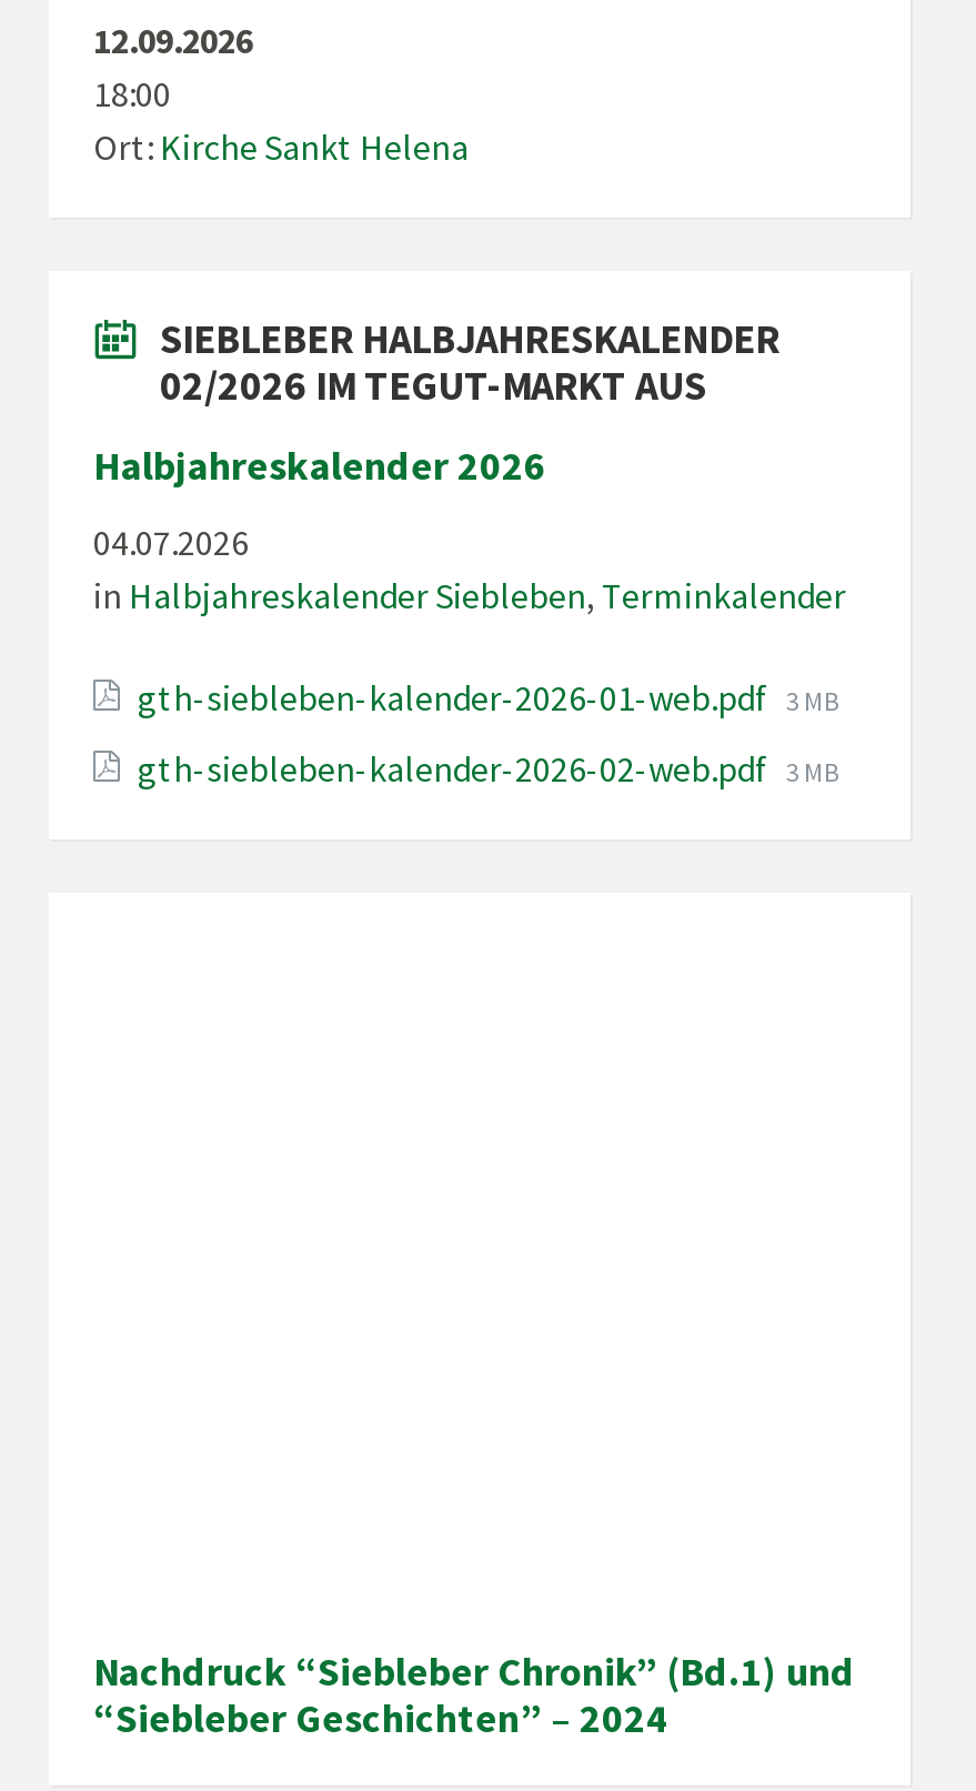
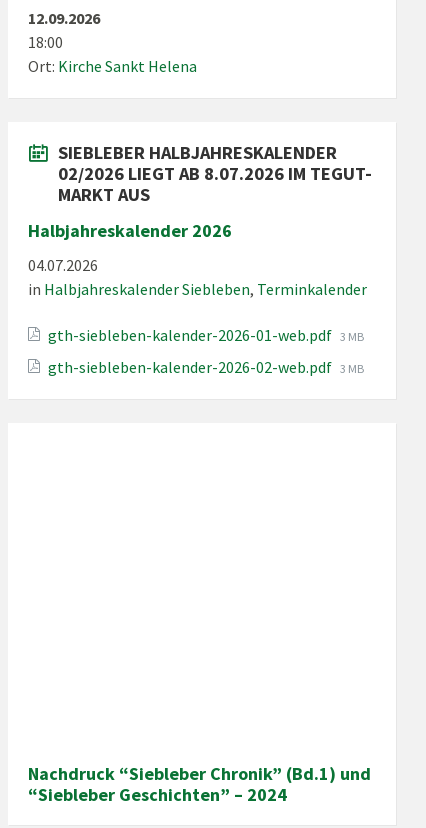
- 02/2026 IM TEGUT-MARKT AUS
+ 02/2026 LIEGT AB 8.07.2026 IM TEGUT-
+ MARKT AUS
